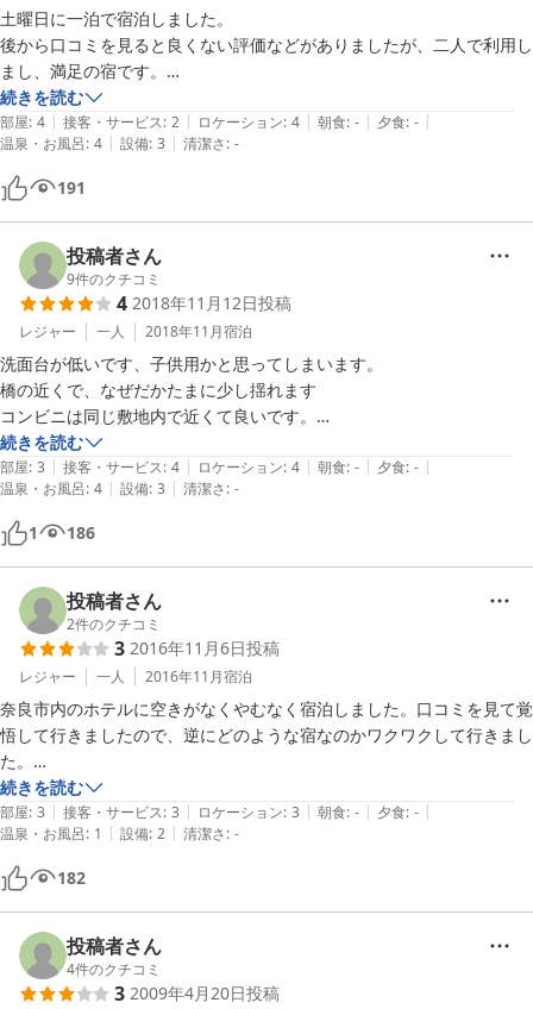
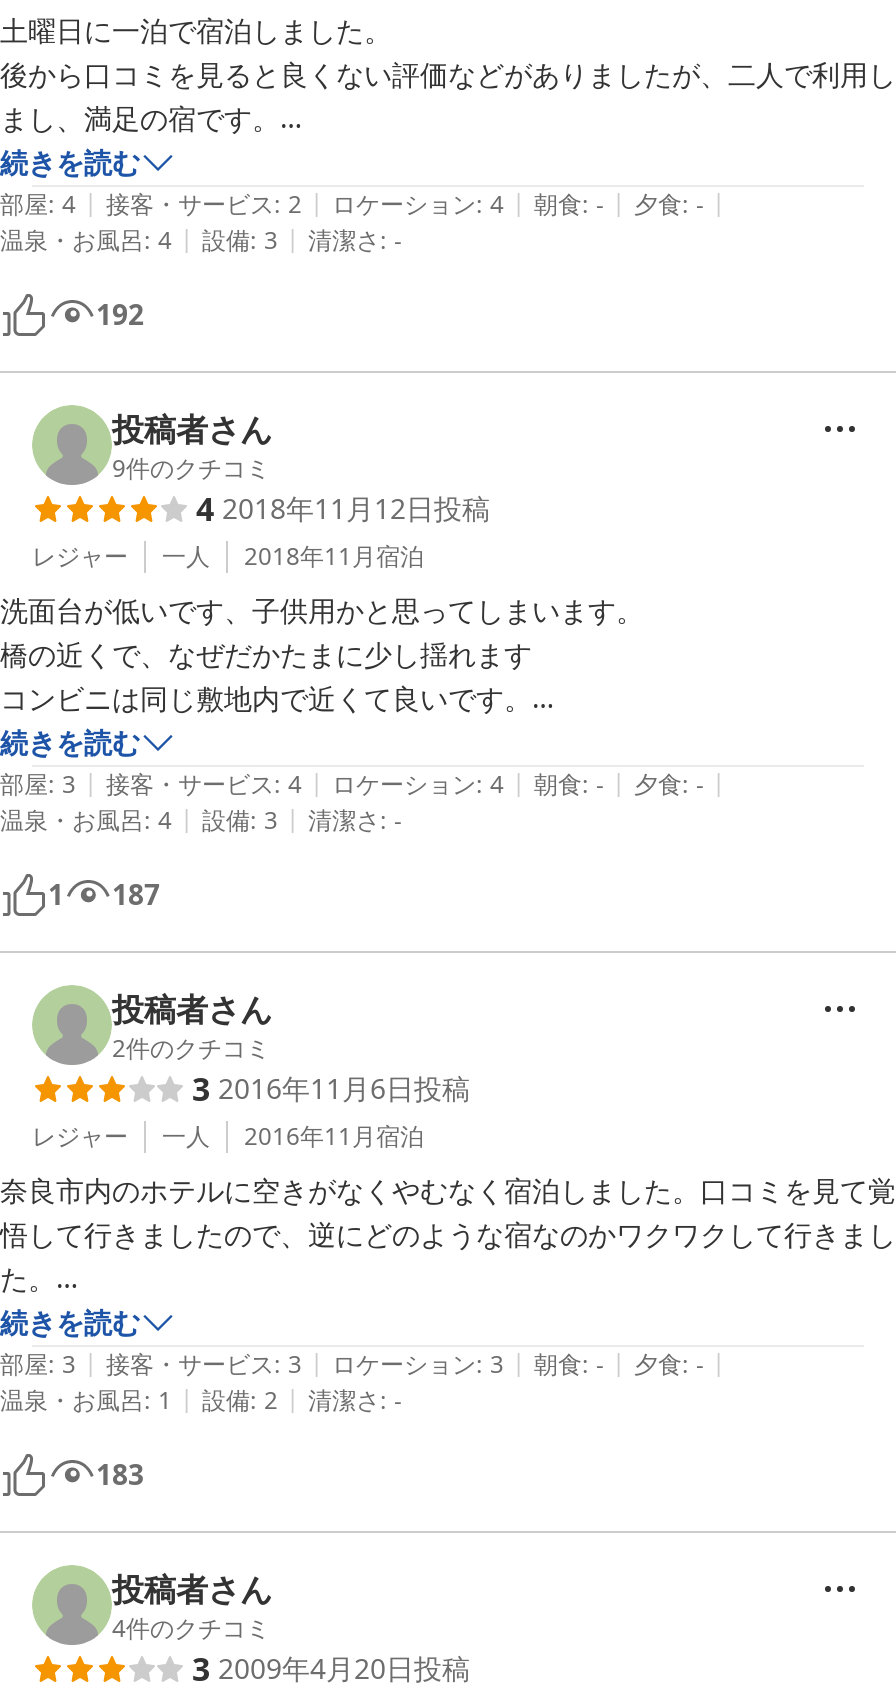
- 191
+ 192

- 1 186
+ 1 187

- 182
+ 183
